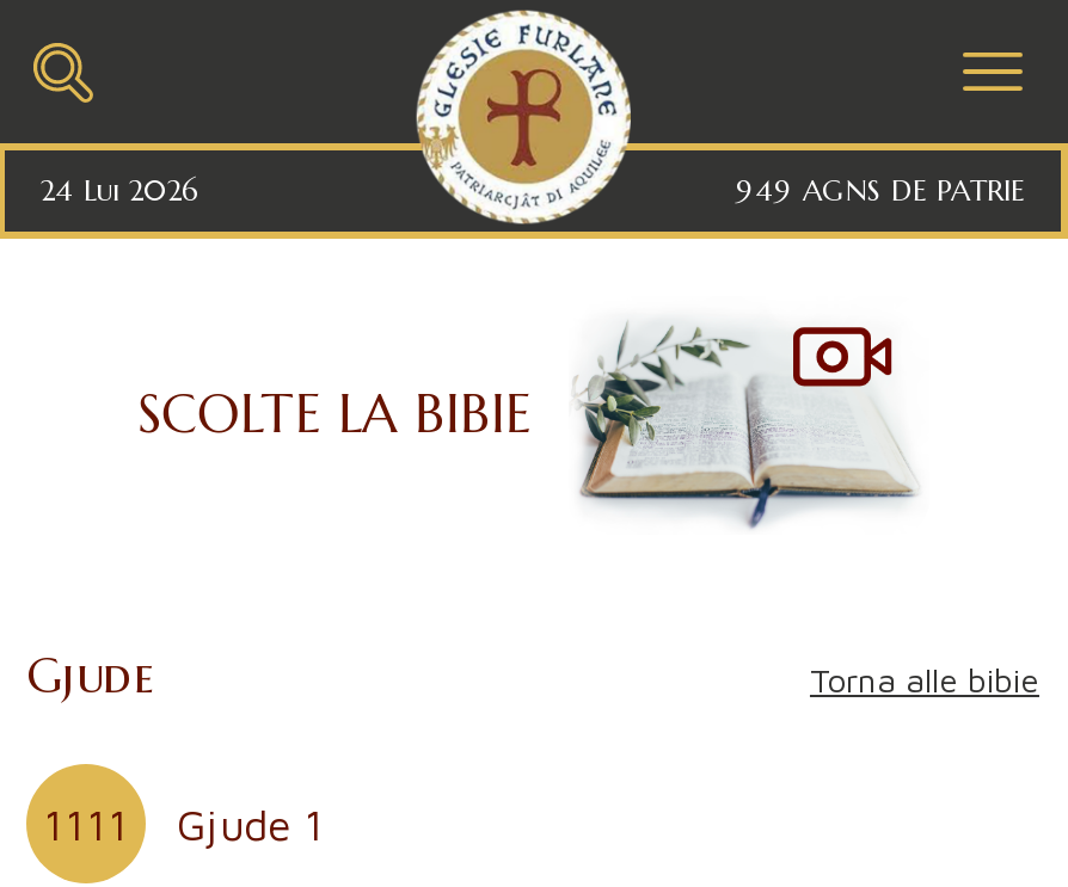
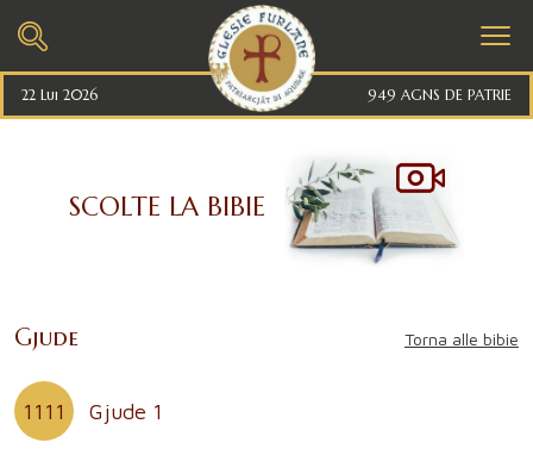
- 24 Lui 2026
+ 22 Lui 2026
